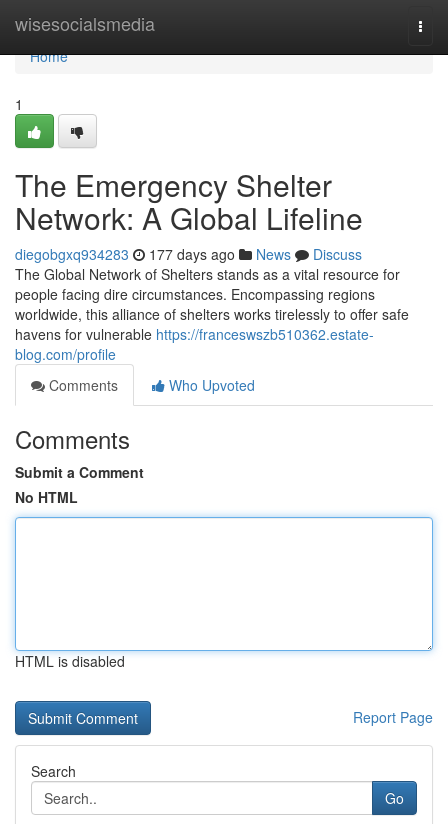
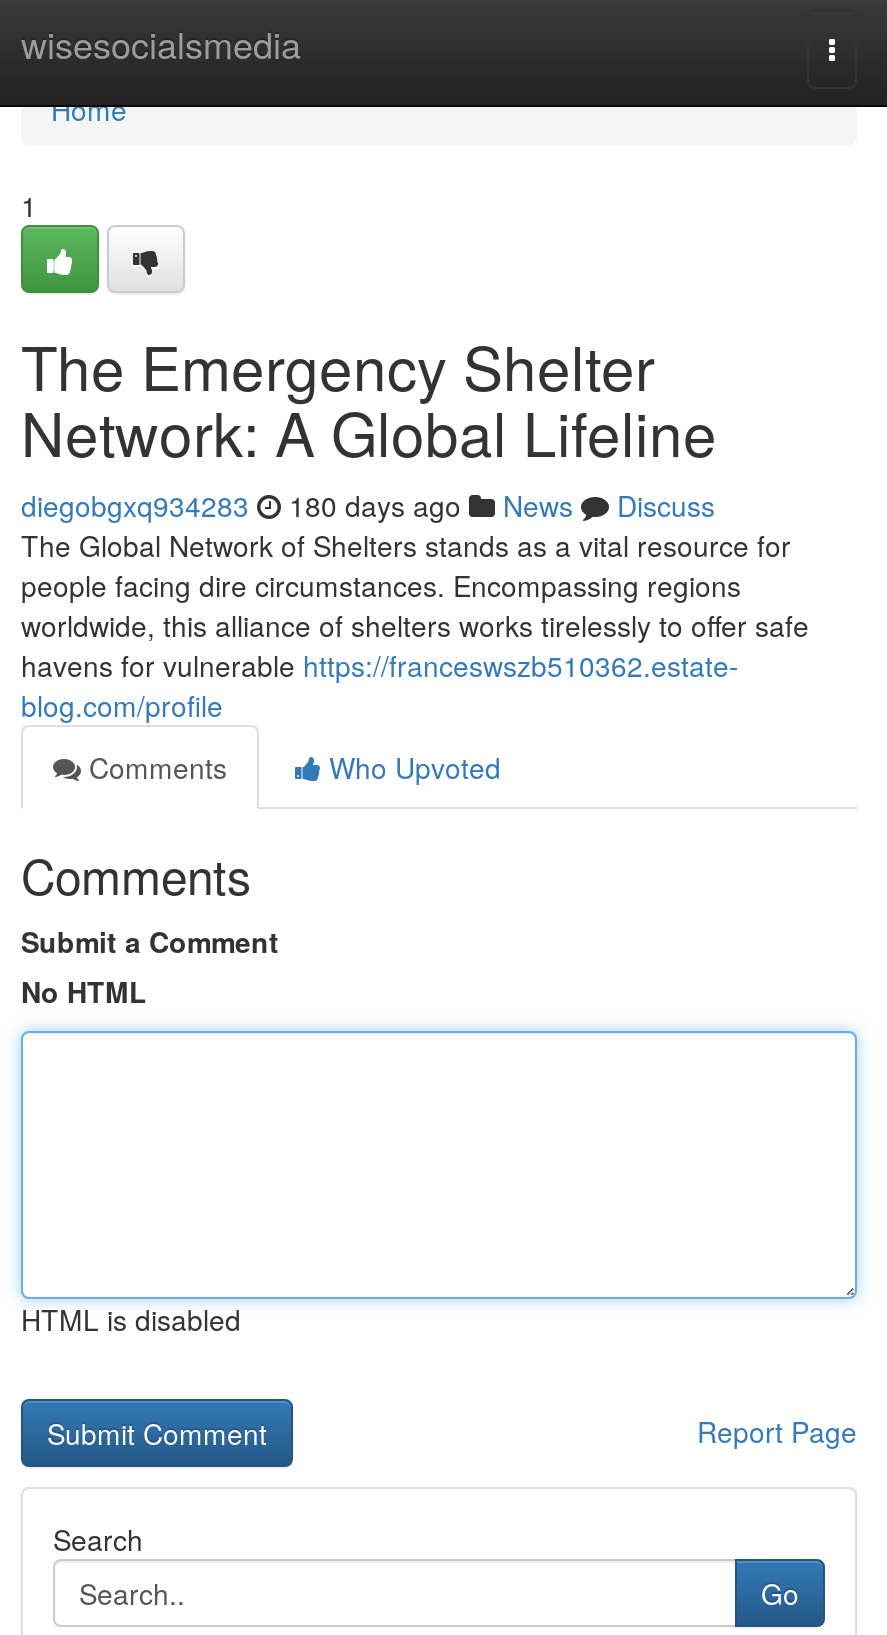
- diegobgxq934283 177 days ago News Discuss
+ diegobgxq934283 180 days ago News Discuss
